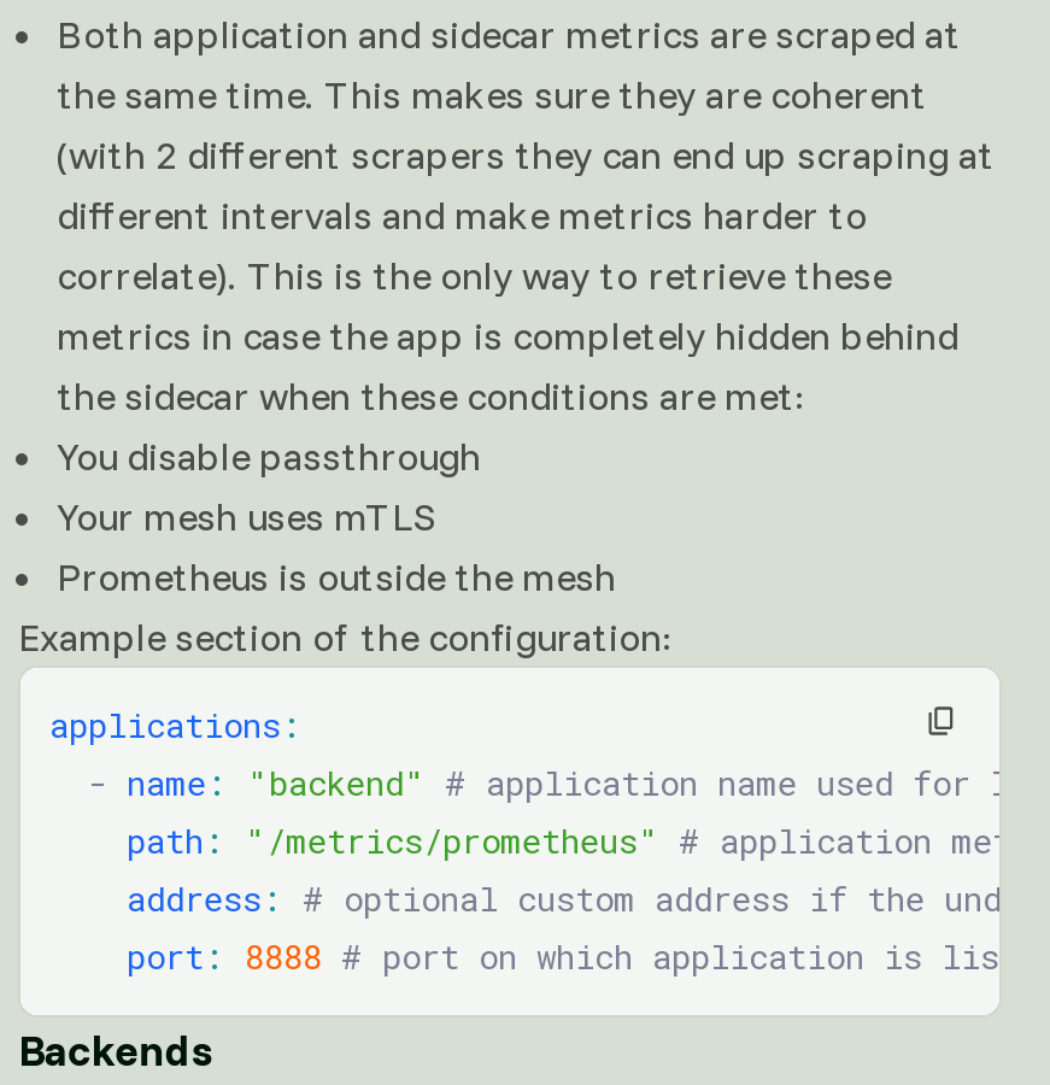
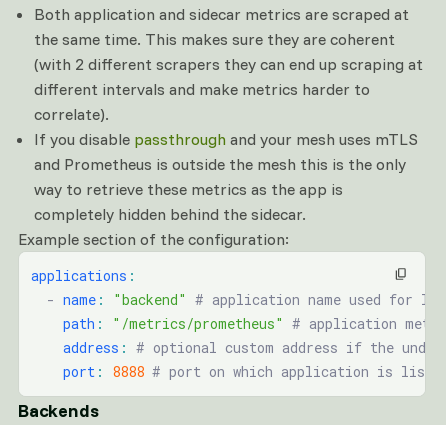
- correlate). This is the only way to retrieve these
- metrics in case the app is completely hidden behind
- the sidecar when these conditions are met:
- You disable passthrough
- Your mesh uses mTLS
- Prometheus is outside the mesh
+ correlate).
+ If you disable passthrough and your mesh uses mTLS
+ and Prometheus is outside the mesh this is the only
+ way to retrieve these metrics as the app is
+ completely hidden behind the sidecar.
